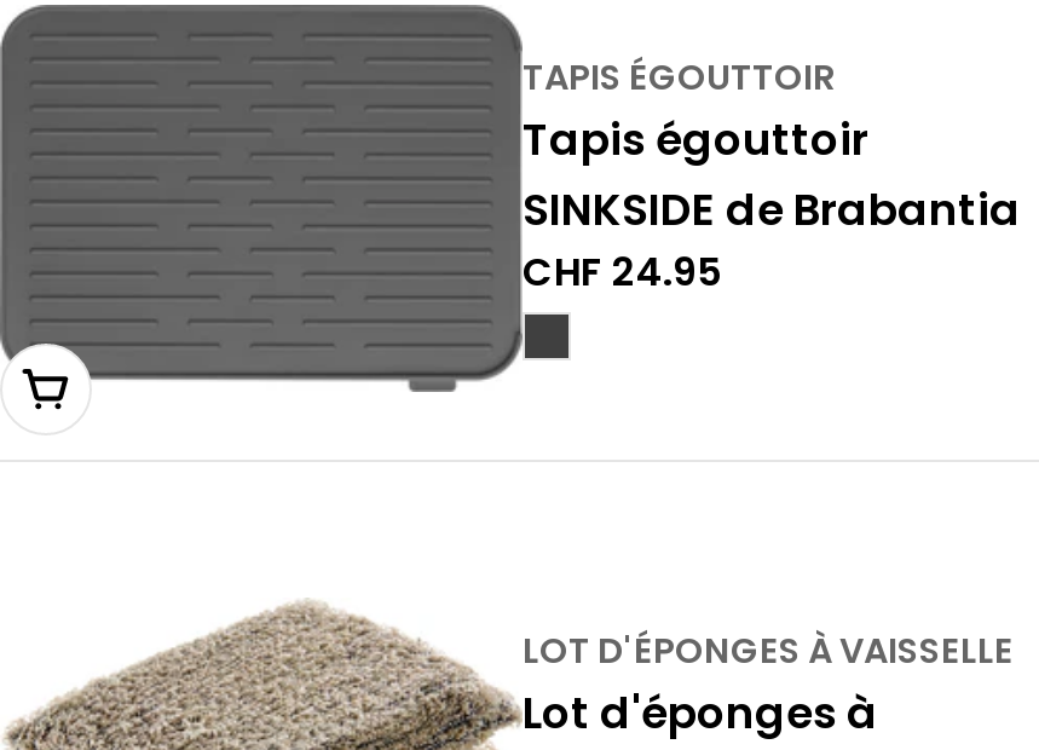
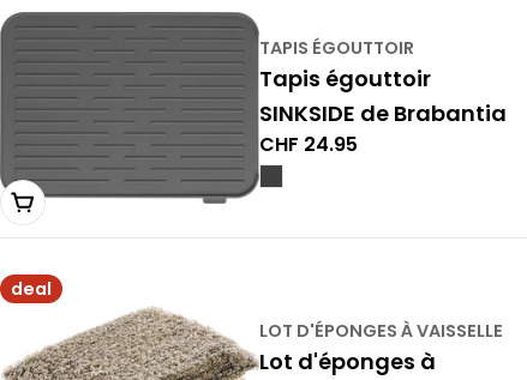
+ deal
